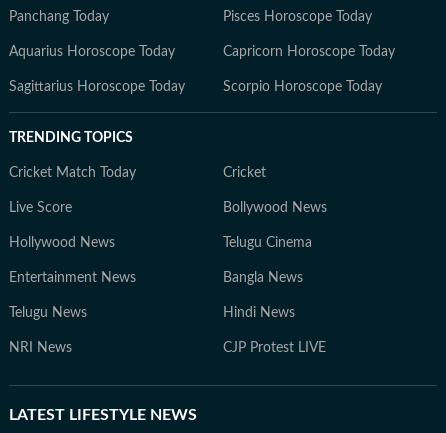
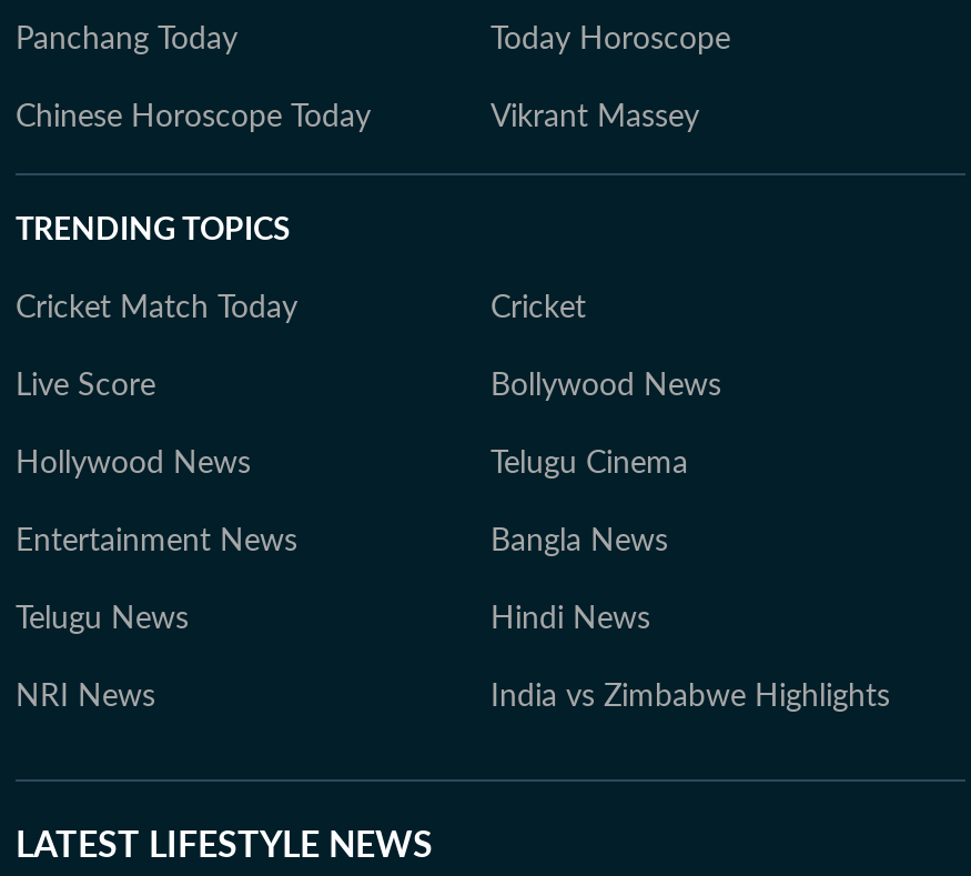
- Pisces Horoscope Today
- Aquarius Horoscope Today
- Capricorn Horoscope Today
- Sagittarius Horoscope Today
- Scorpio Horoscope Today
+ Today Horoscope
+ Chinese Horoscope Today
+ Vikrant Massey

- CJP Protest LIVE
+ India vs Zimbabwe Highlights
